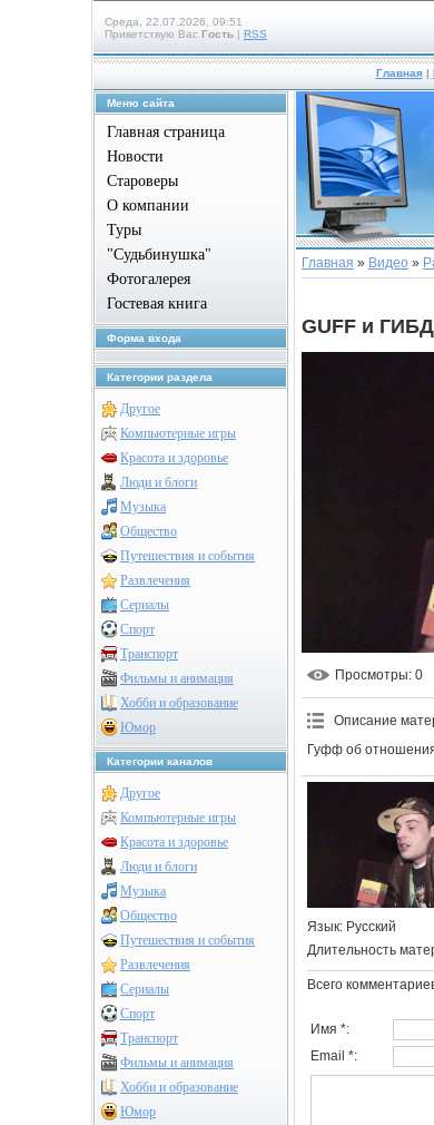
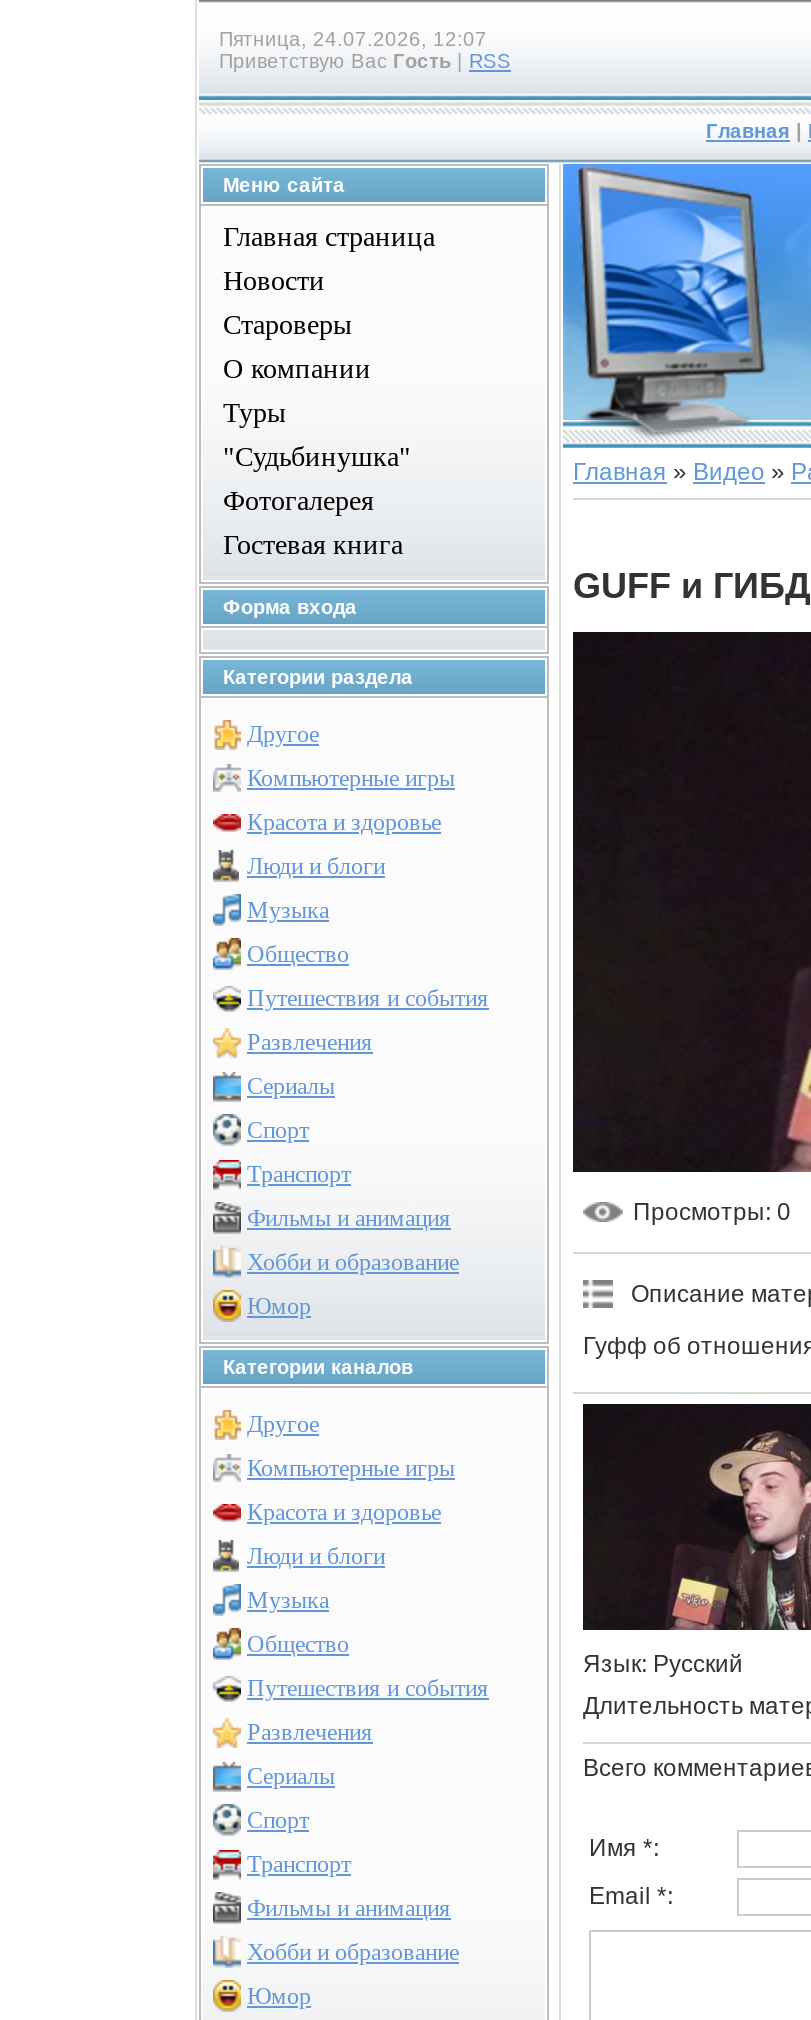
- Среда, 22.07.2026, 09:51
+ Пятница, 24.07.2026, 12:07
